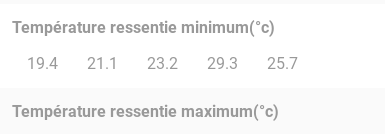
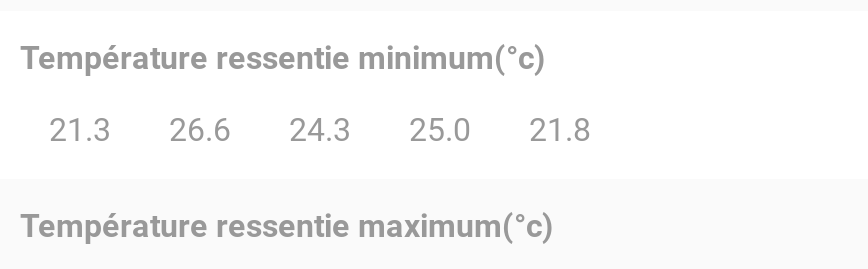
- 19.4
+ 21.3

- 21.1
+ 26.6

- 23.2
+ 24.3

- 29.3
+ 25.0

- 25.7
+ 21.8
